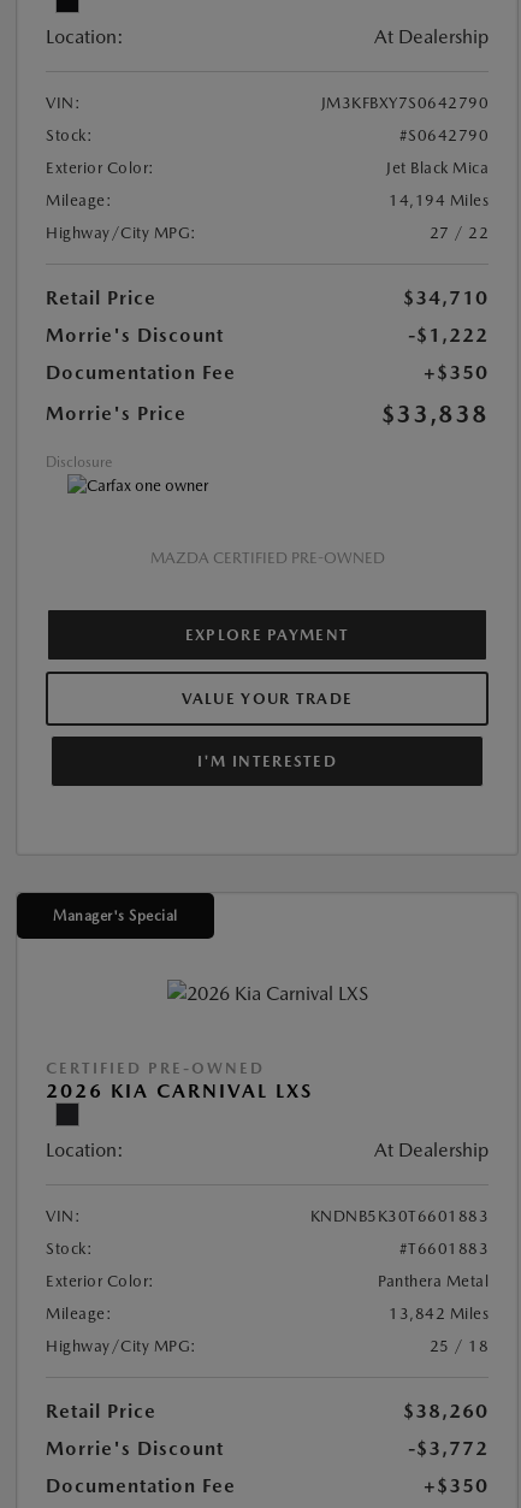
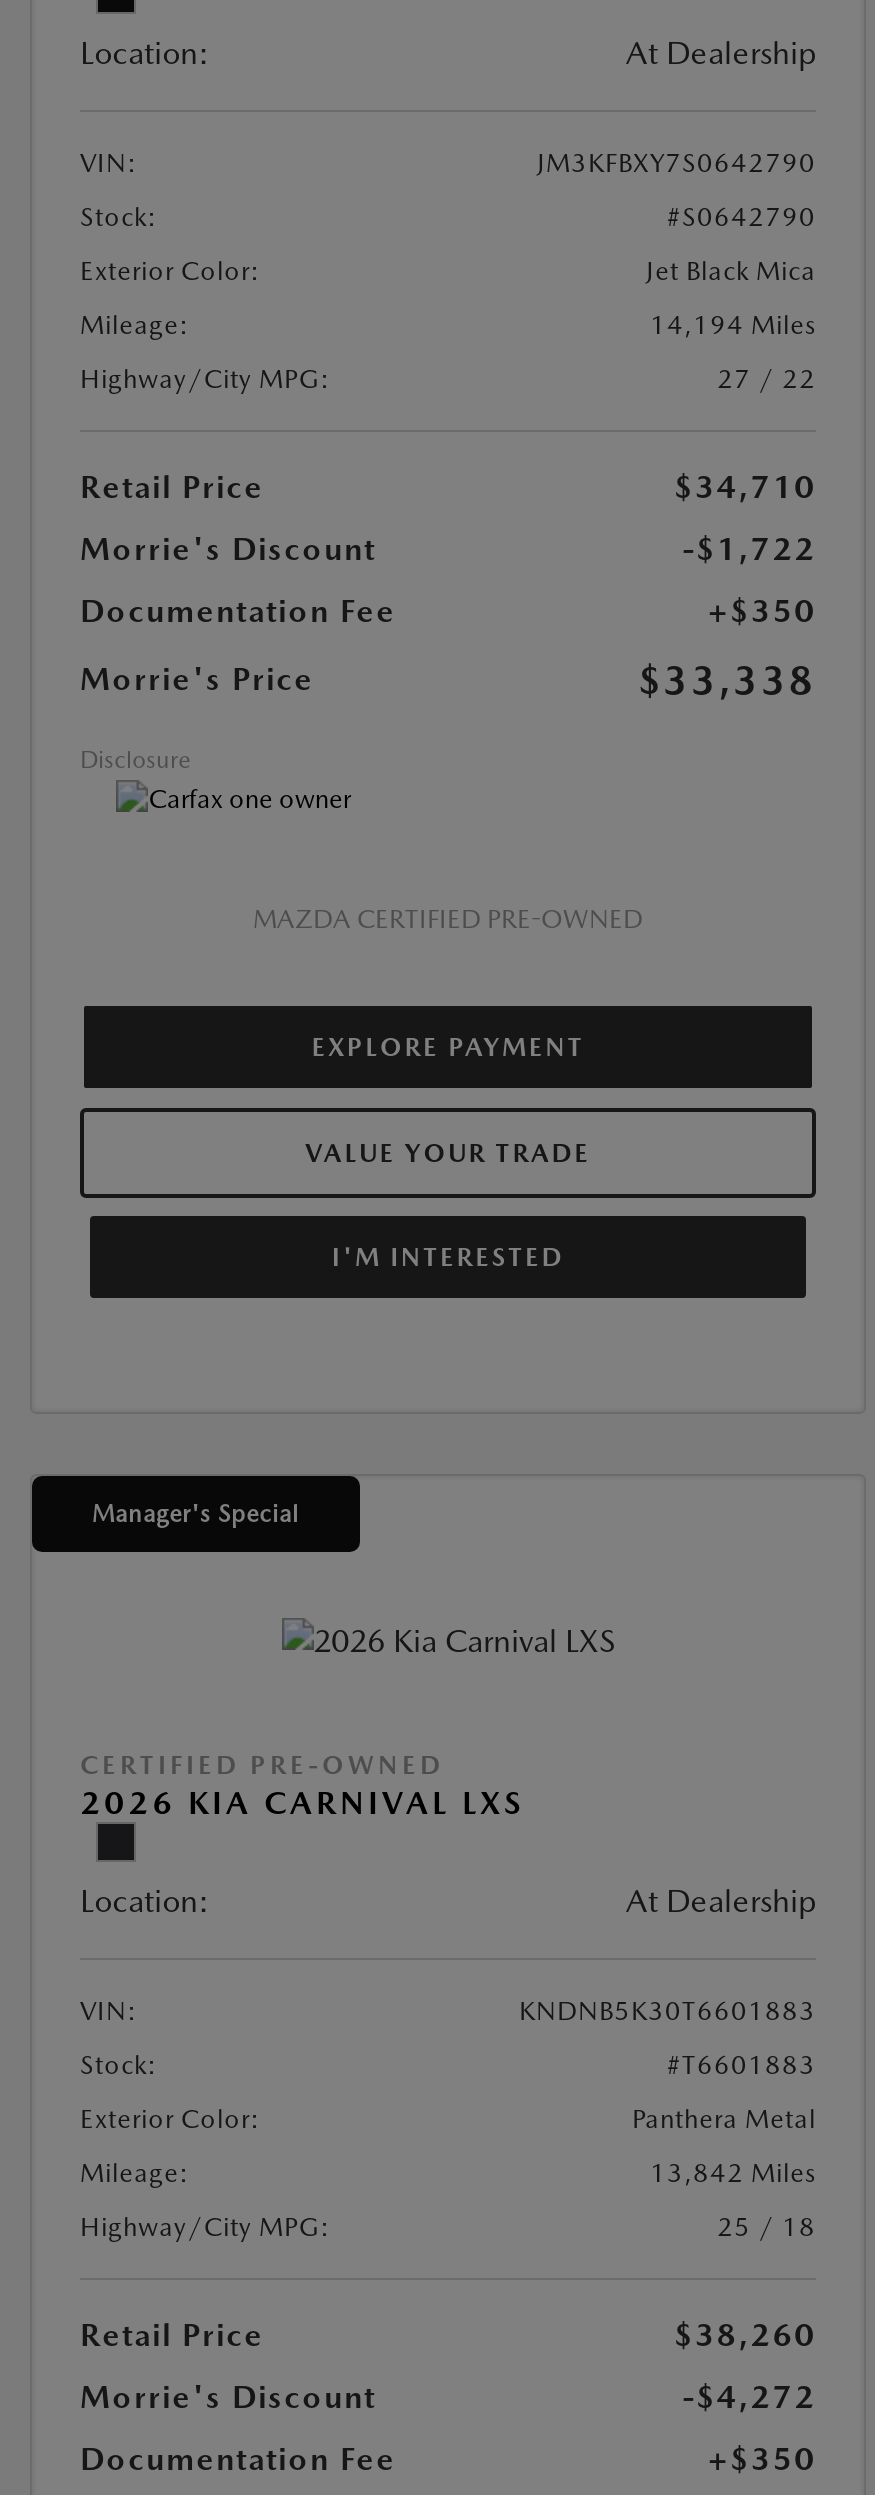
- -$1,222
+ -$1,722

- $33,838
+ $33,338

- -$3,772
+ -$4,272
